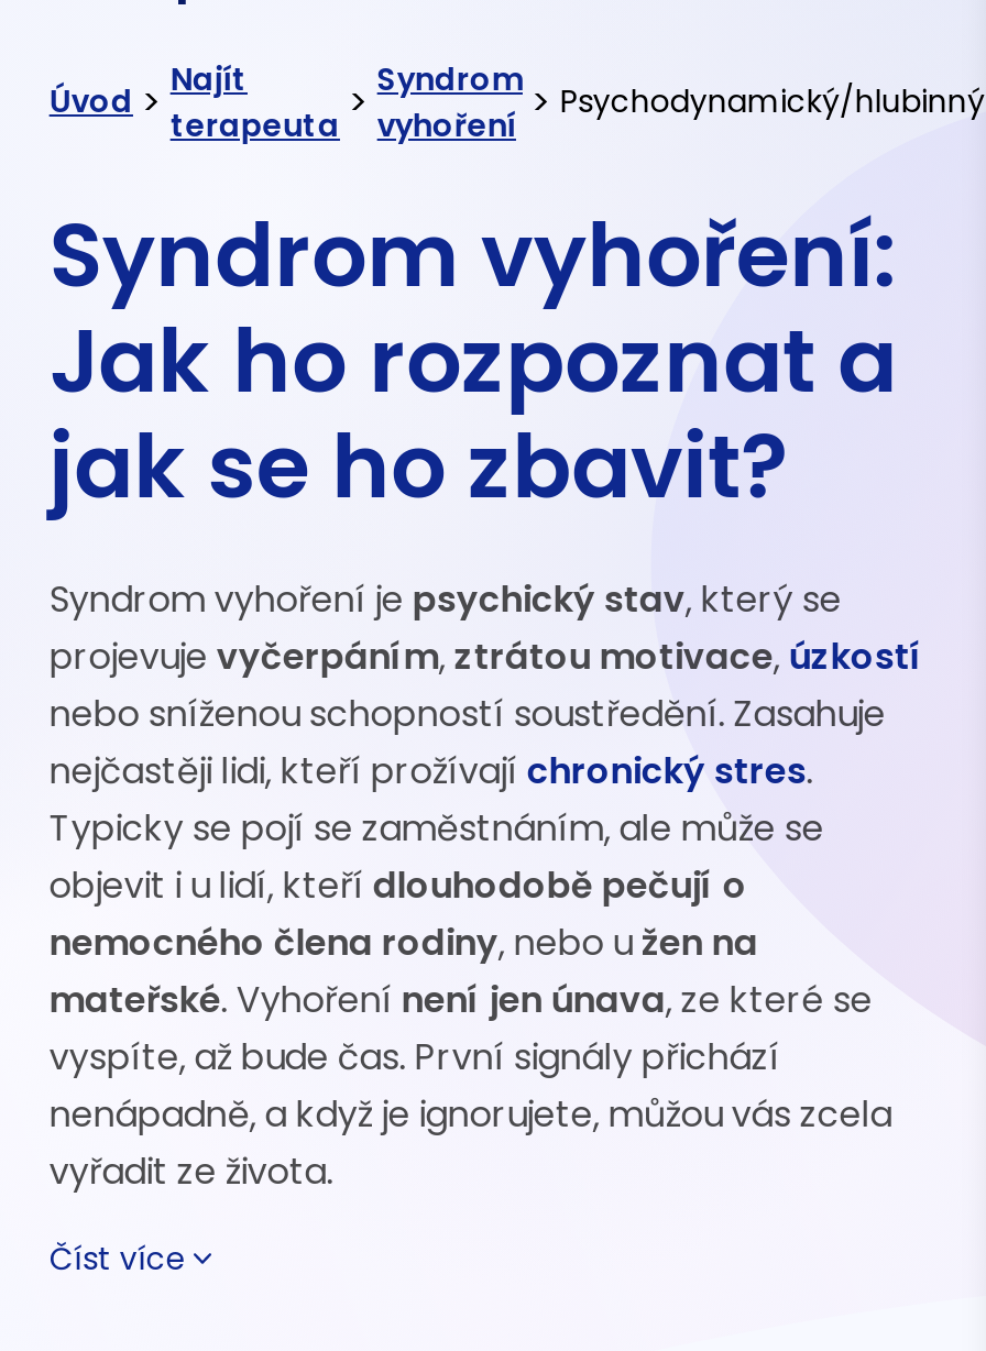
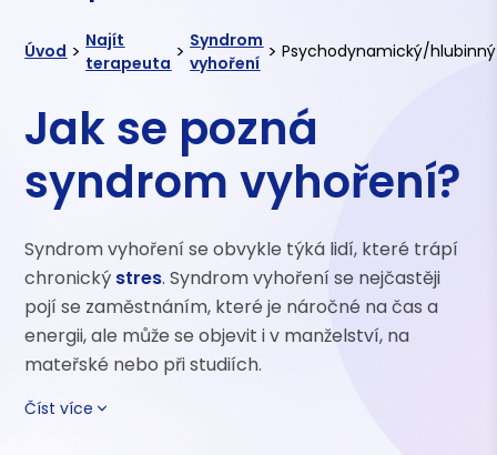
- Syndrom vyhoření:
- Jak ho rozpoznat a
- jak se ho zbavit?
- Syndrom vyhoření je psychický stav, který se
- projevuje vyčerpáním, ztrátou motivace, úzkostí
- nebo sníženou schopností soustředění. Zasahuje
- nejčastěji lidi, kteří prožívají chronický stres.
- Typicky se pojí se zaměstnáním, ale může se
- objevit i u lidí, kteří dlouhodobě pečují o
- nemocného člena rodiny, nebo u žen na
- mateřské. Vyhoření není jen únava, ze které se
- vyspíte, až bude čas. První signály přichází
- nenápadně, a když je ignorujete, můžou vás zcela
- vyřadit ze života.
+ Jak se pozná
+ syndrom vyhoření?
+ Syndrom vyhoření se obvykle týká lidí, které trápí
+ chronický stres. Syndrom vyhoření se nejčastěji
+ pojí se zaměstnáním, které je náročné na čas a
+ energii, ale může se objevit i v manželství, na
+ mateřské nebo při studiích.
